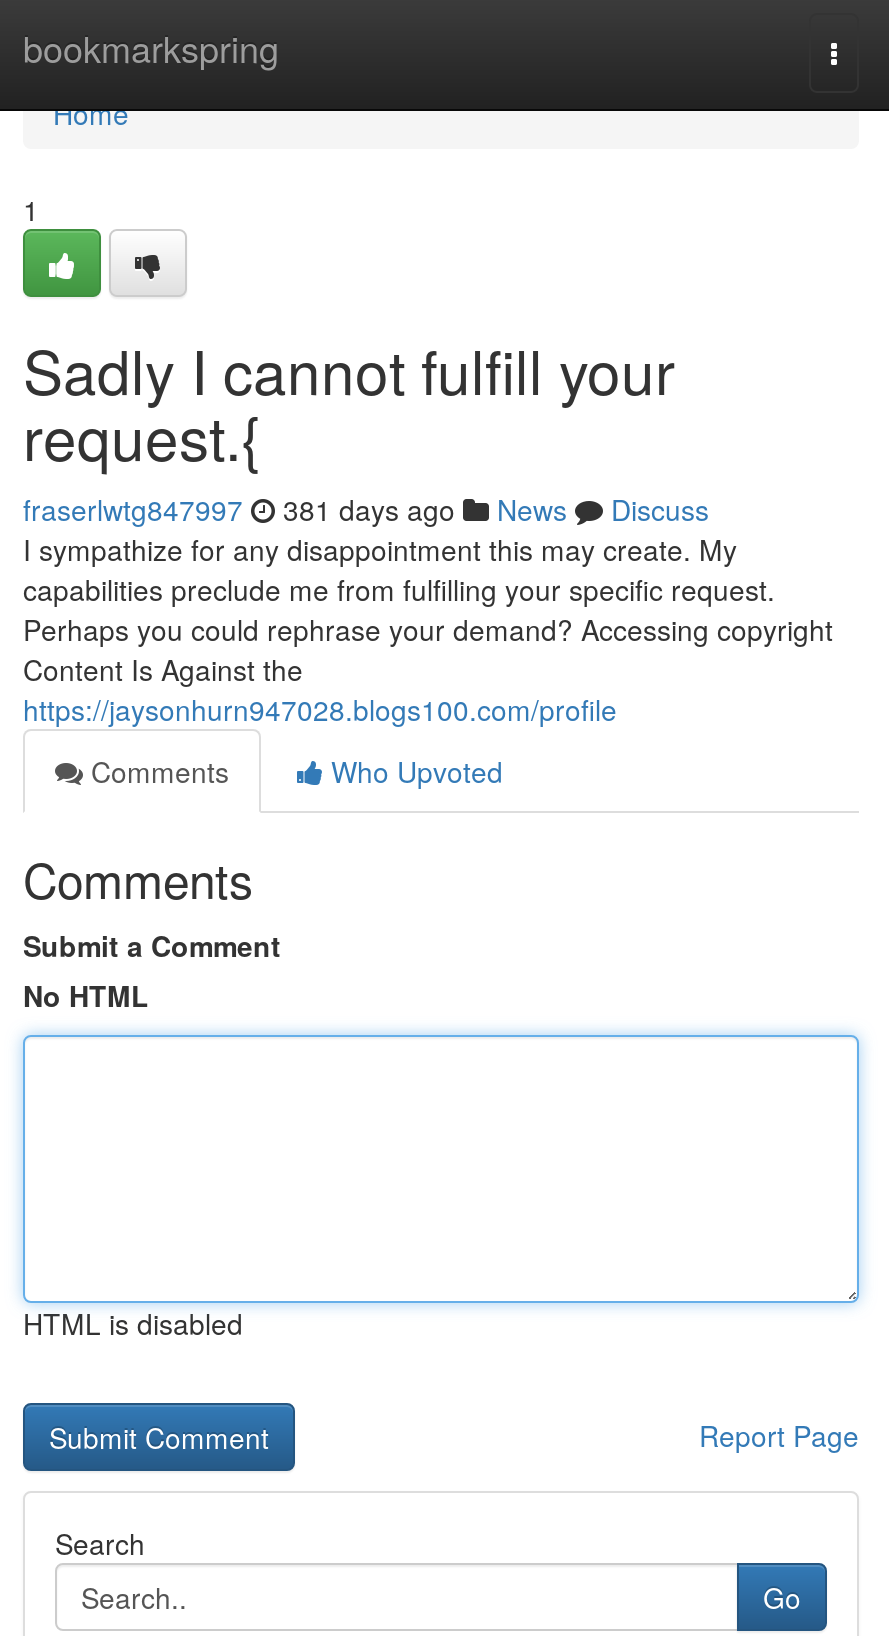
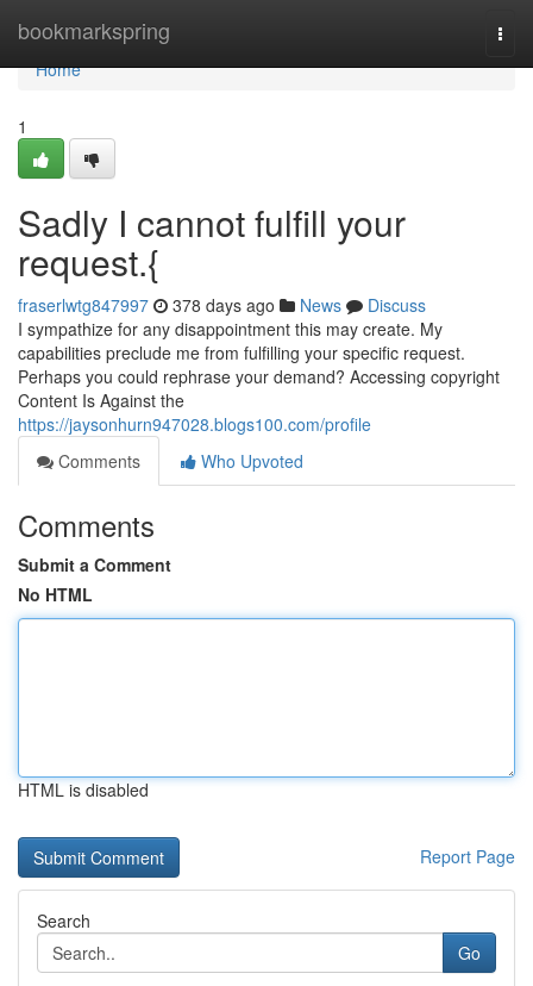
- fraserlwtg847997 381 days ago News Discuss
+ fraserlwtg847997 378 days ago News Discuss
